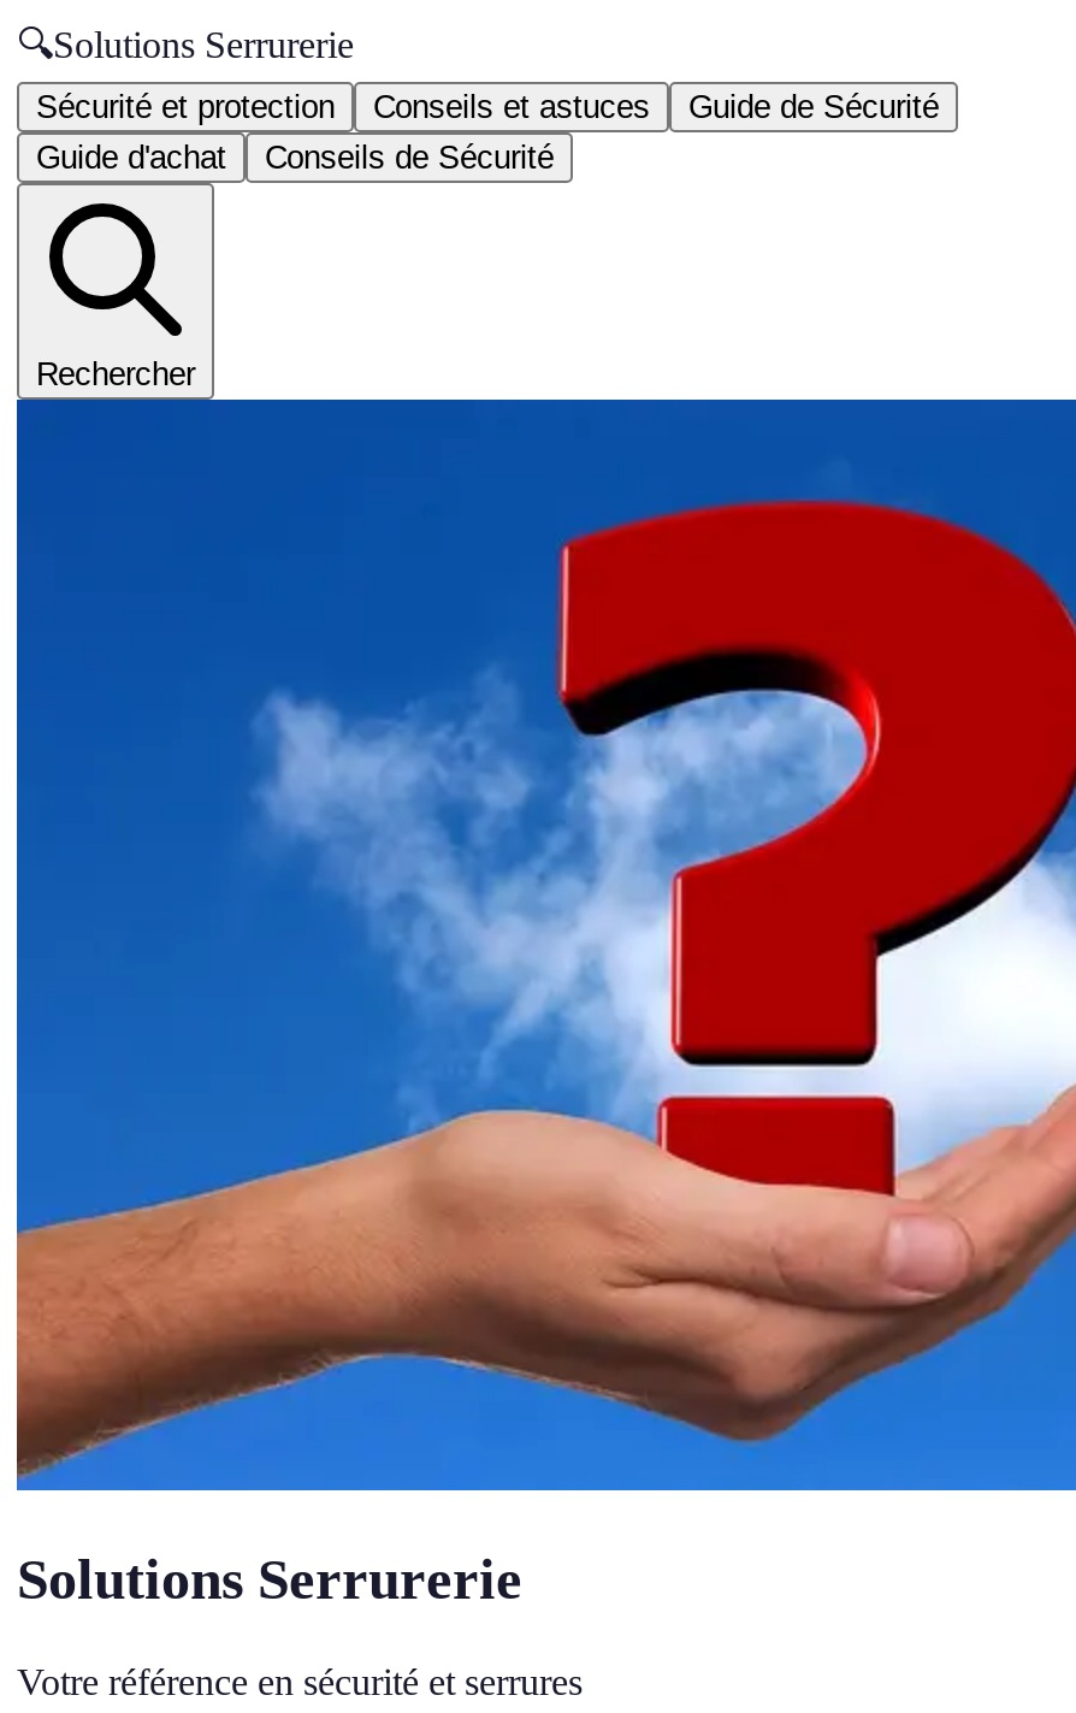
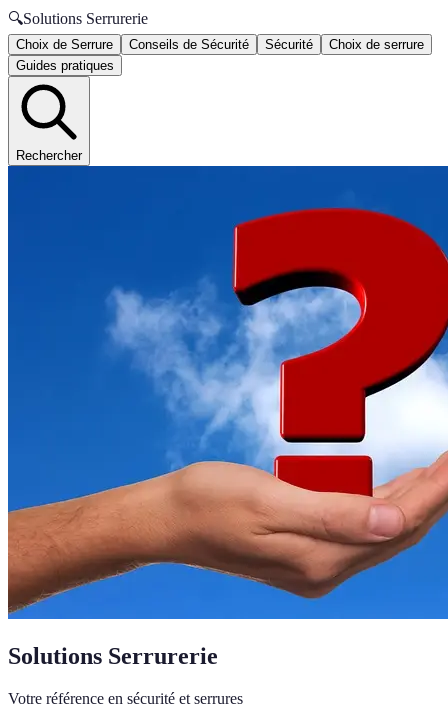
- Sécurité et protection
- Conseils et astuces
- Guide de Sécurité
- Guide d'achat
+ Choix de Serrure

moved up: Conseils de Sécurité

+ Sécurité
+ Choix de serrure
+ Guides pratiques
